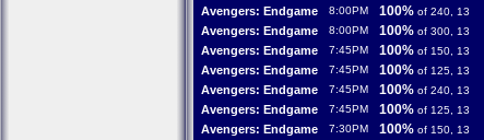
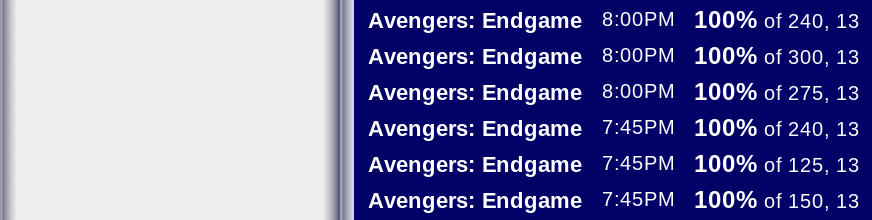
- 7:45PM
- 100% of 150, 13
- Avengers: Endgame
- 7:45PM
- 100% of 125, 13
+ 8:00PM
+ 100% of 275, 13

- Avengers: Endgame 7:30PM 100% of 150, 13
+ Avengers: Endgame 7:45PM 100% of 150, 13
